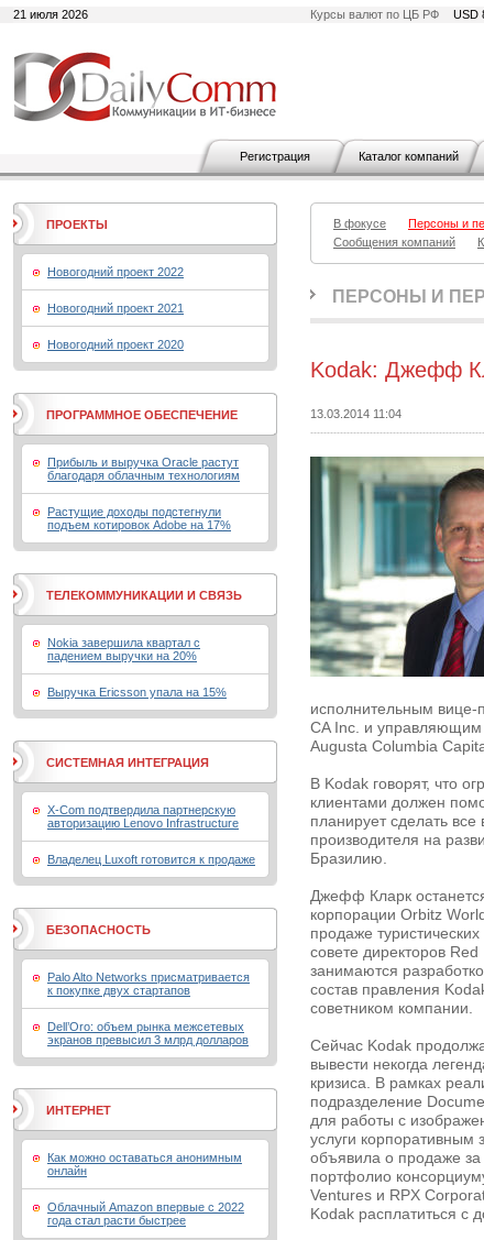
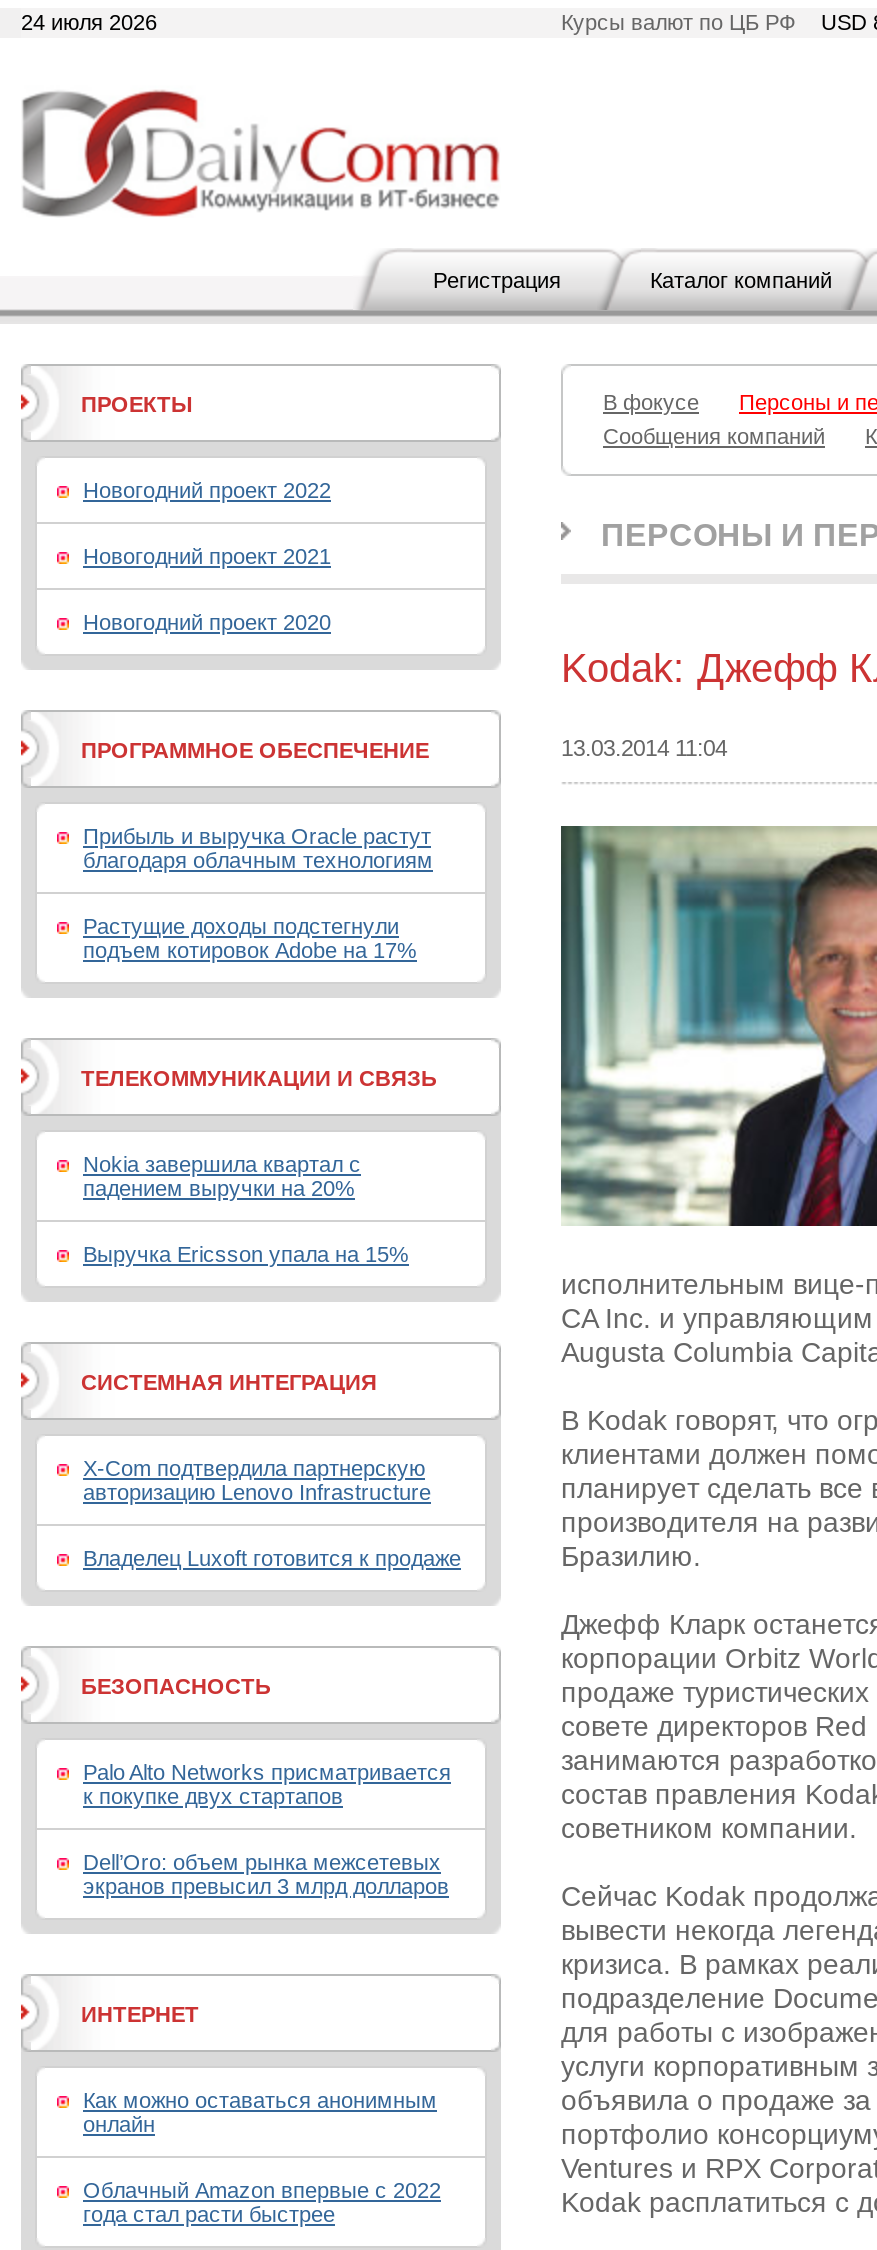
- 21 июля 2026
+ 24 июля 2026
